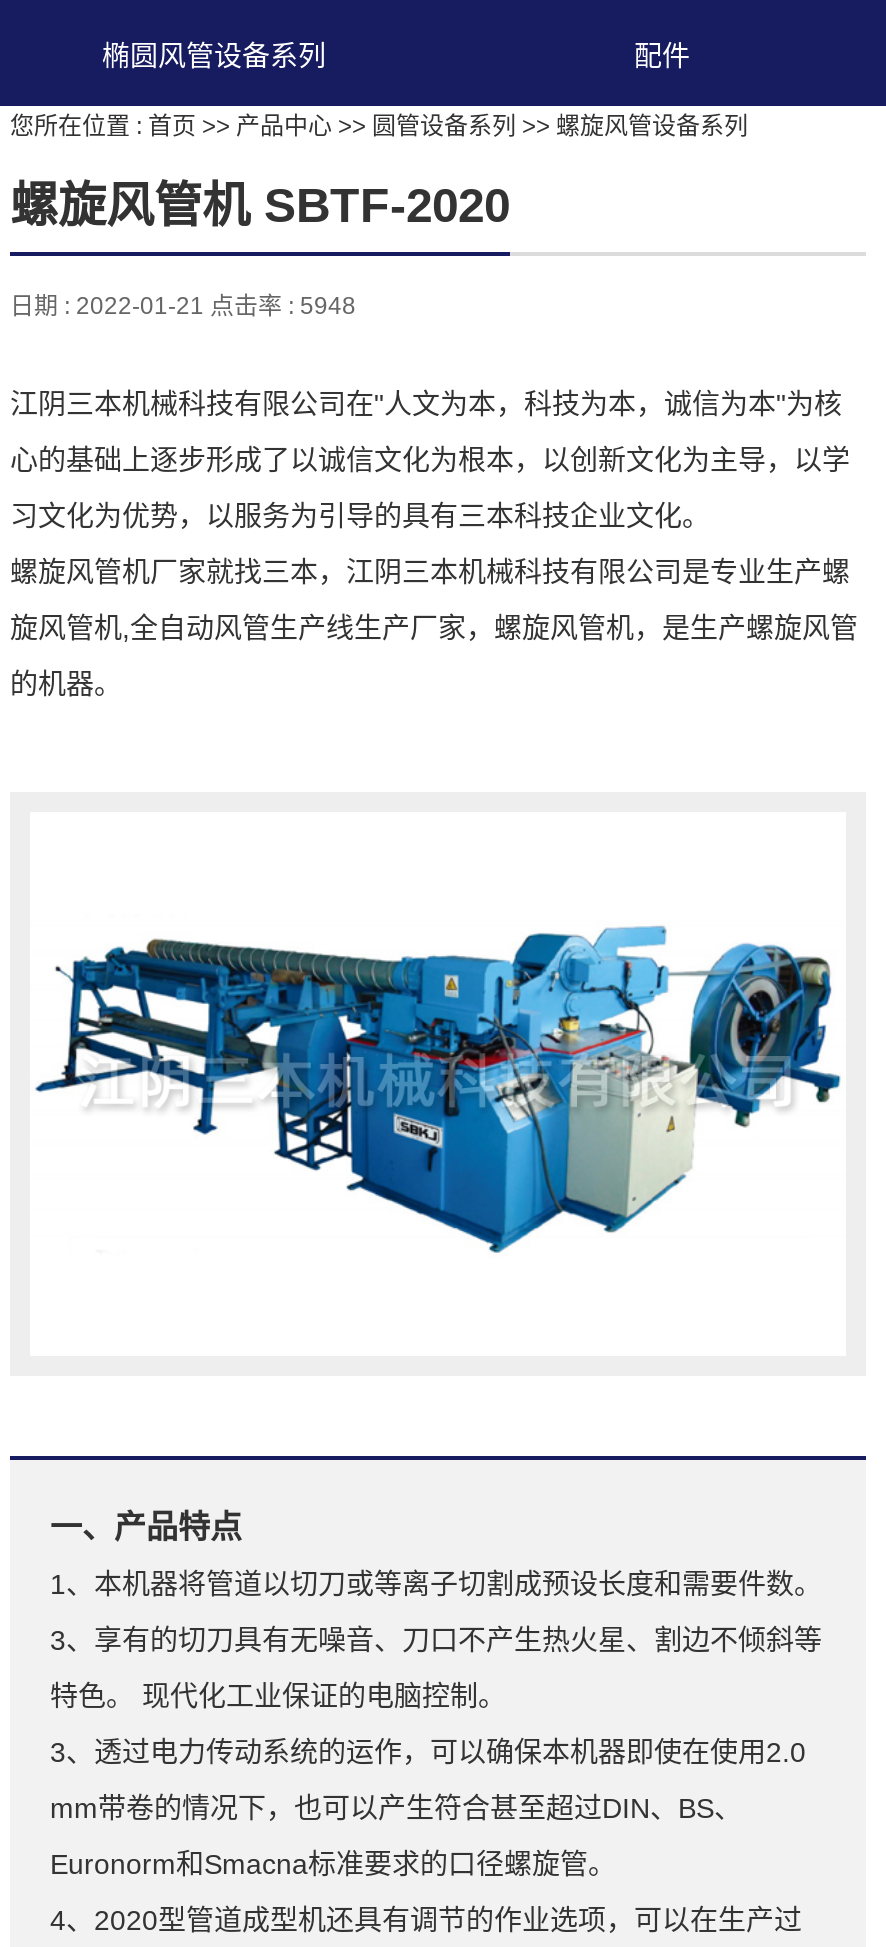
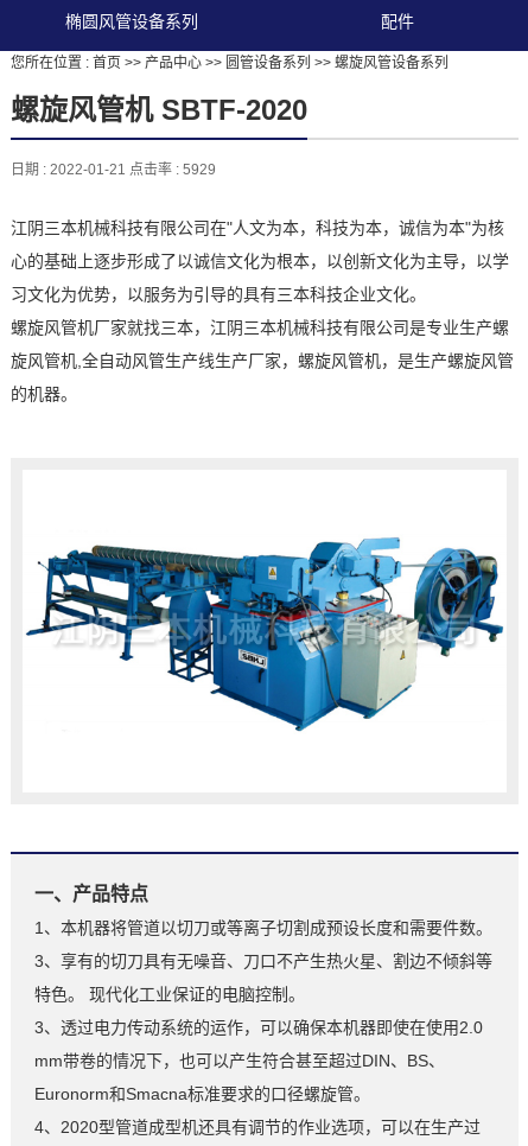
- 日期 : 2022-01-21 点击率 : 5948
+ 日期 : 2022-01-21 点击率 : 5929
